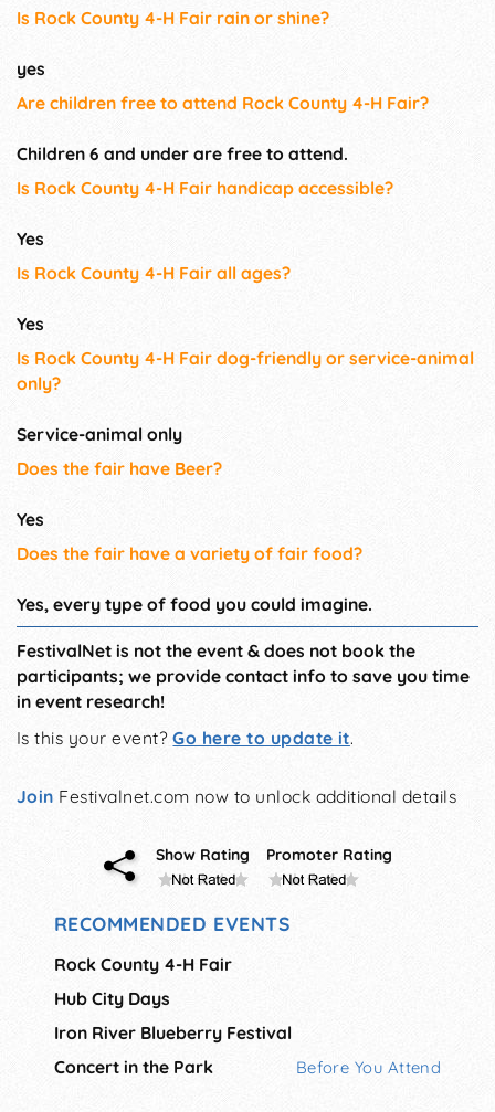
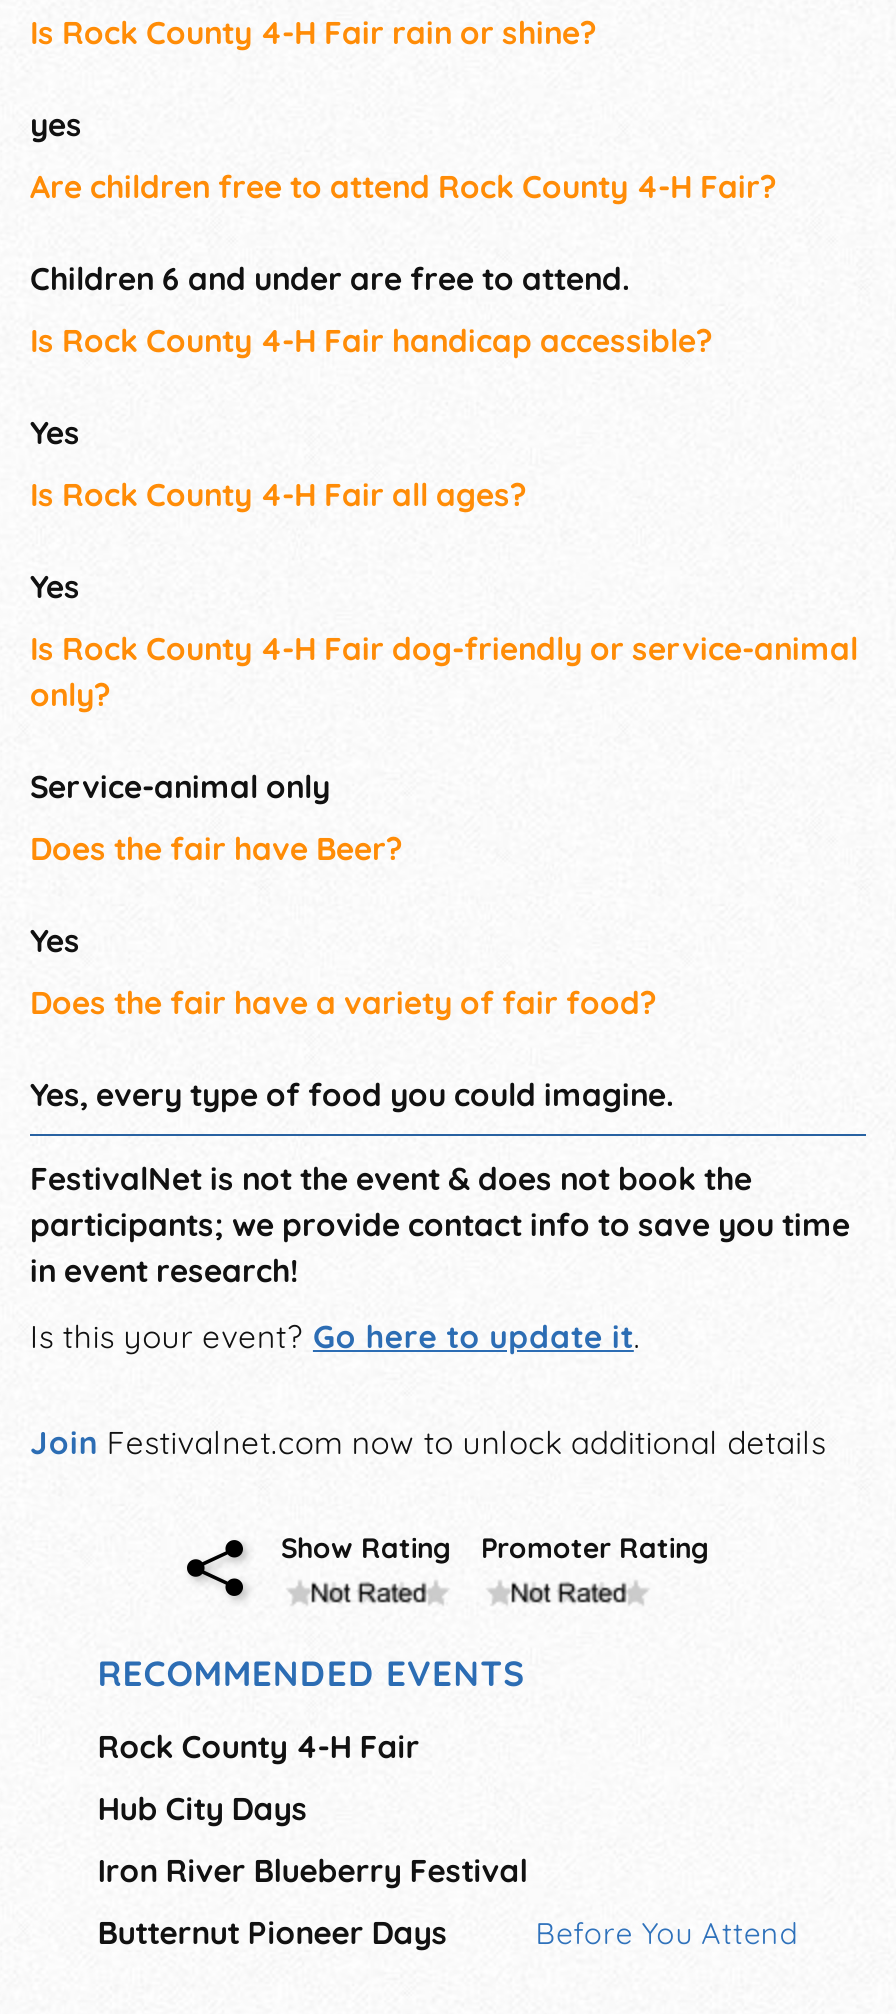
- Concert in the Park
+ Butternut Pioneer Days
